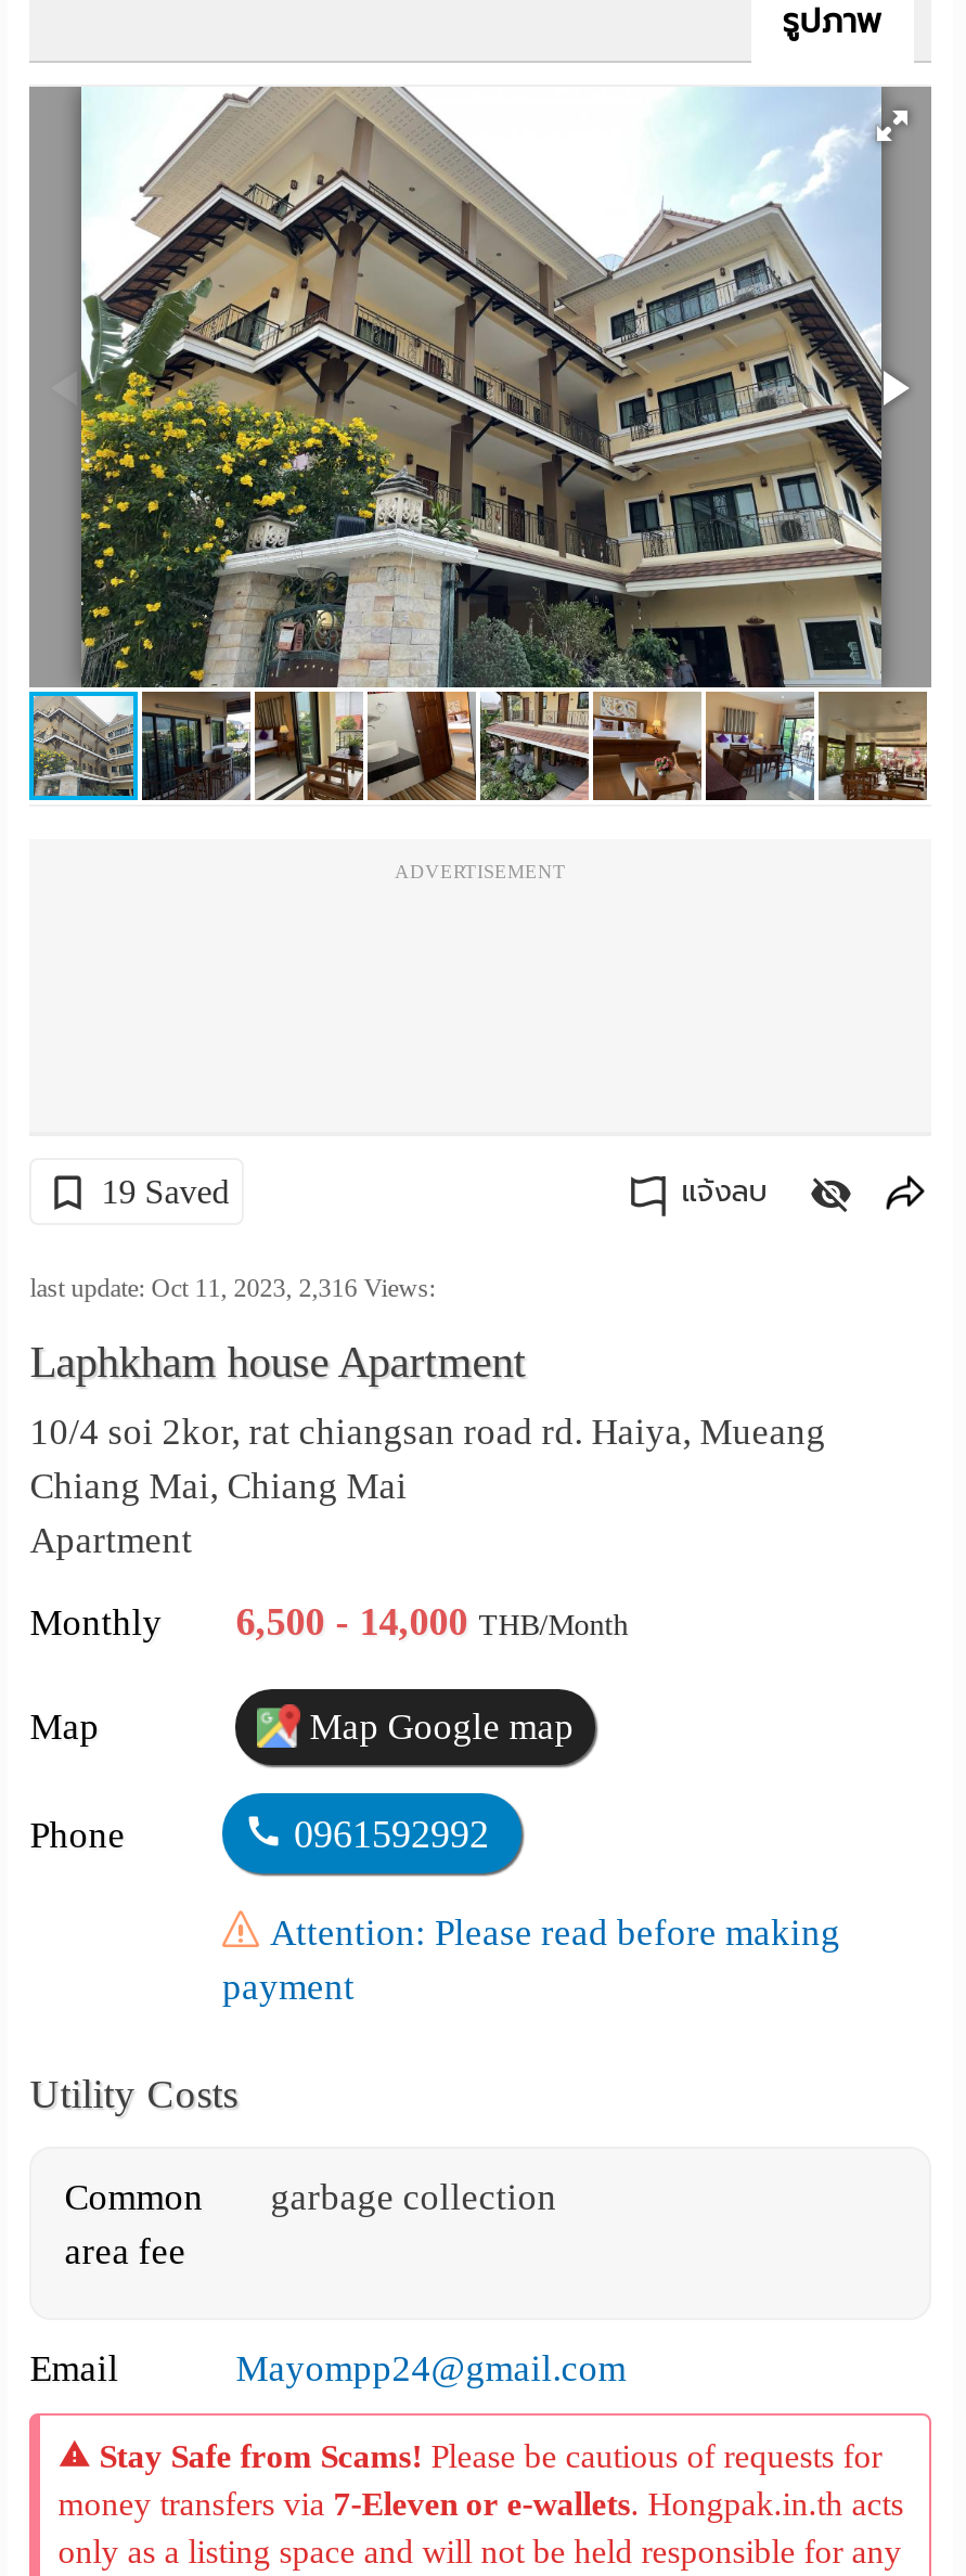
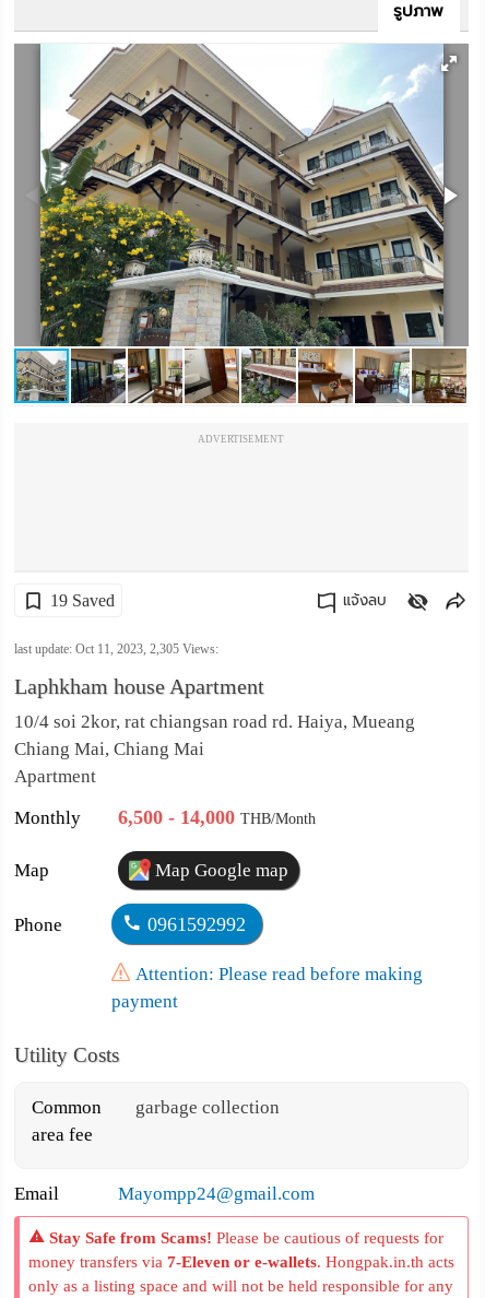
- last update: Oct 11, 2023, 2,316 Views:
+ last update: Oct 11, 2023, 2,305 Views:
